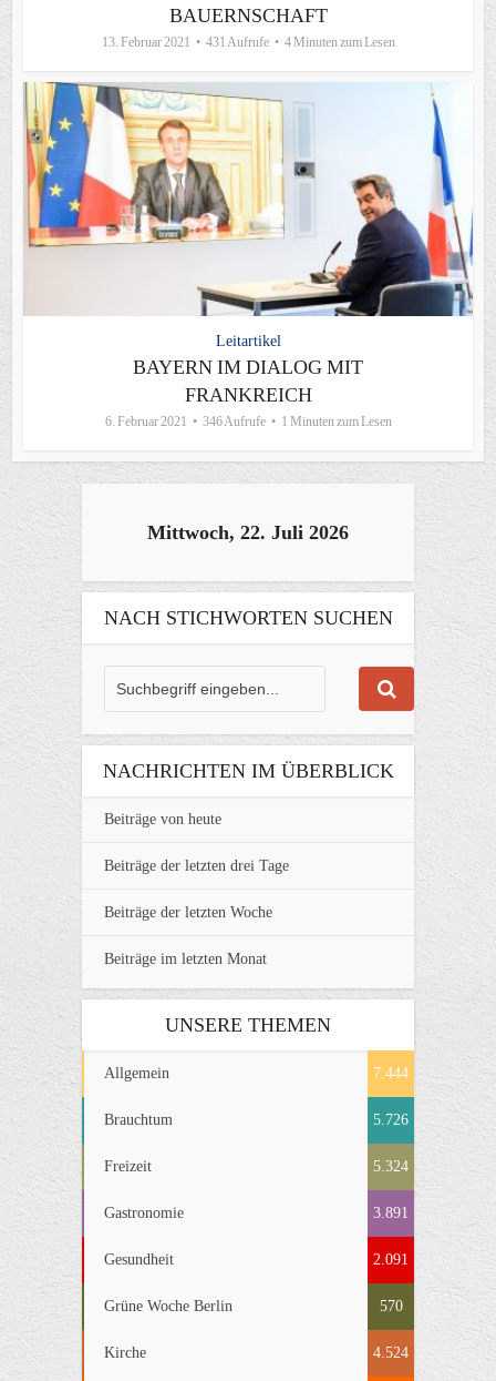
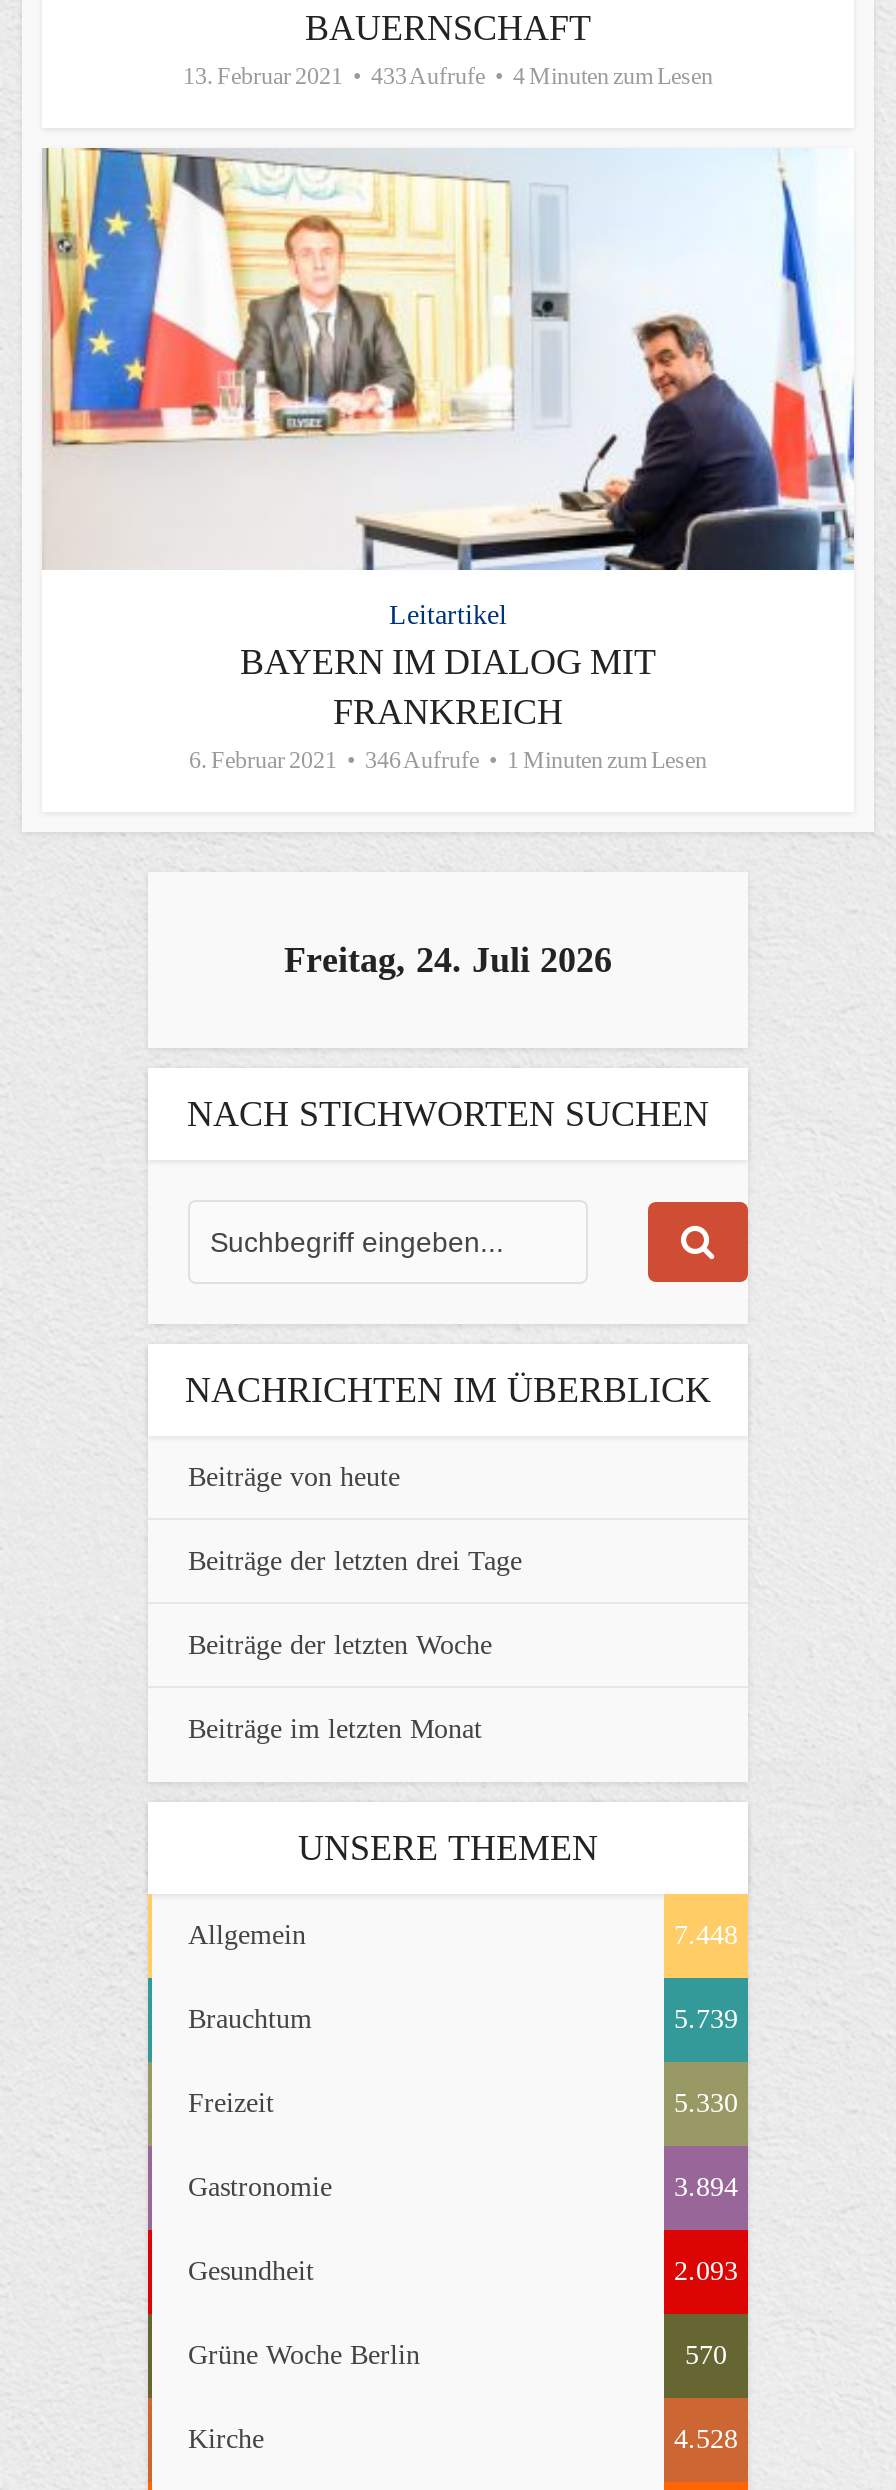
- 13. Februar 2021 431 Aufrufe 4 Minuten zum Lesen
+ 13. Februar 2021 433 Aufrufe 4 Minuten zum Lesen

- Mittwoch, 22. Juli 2026
+ Freitag, 24. Juli 2026

- 7.444
+ 7.448

- 5.726
+ 5.739

- 5.324
+ 5.330

- 3.891
+ 3.894

- 2.091
+ 2.093

- 4.524
+ 4.528
